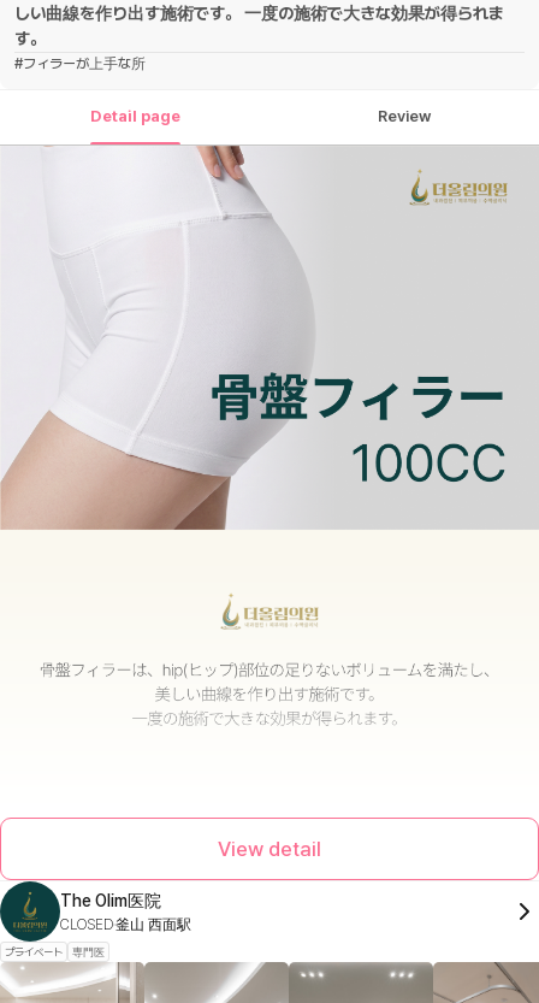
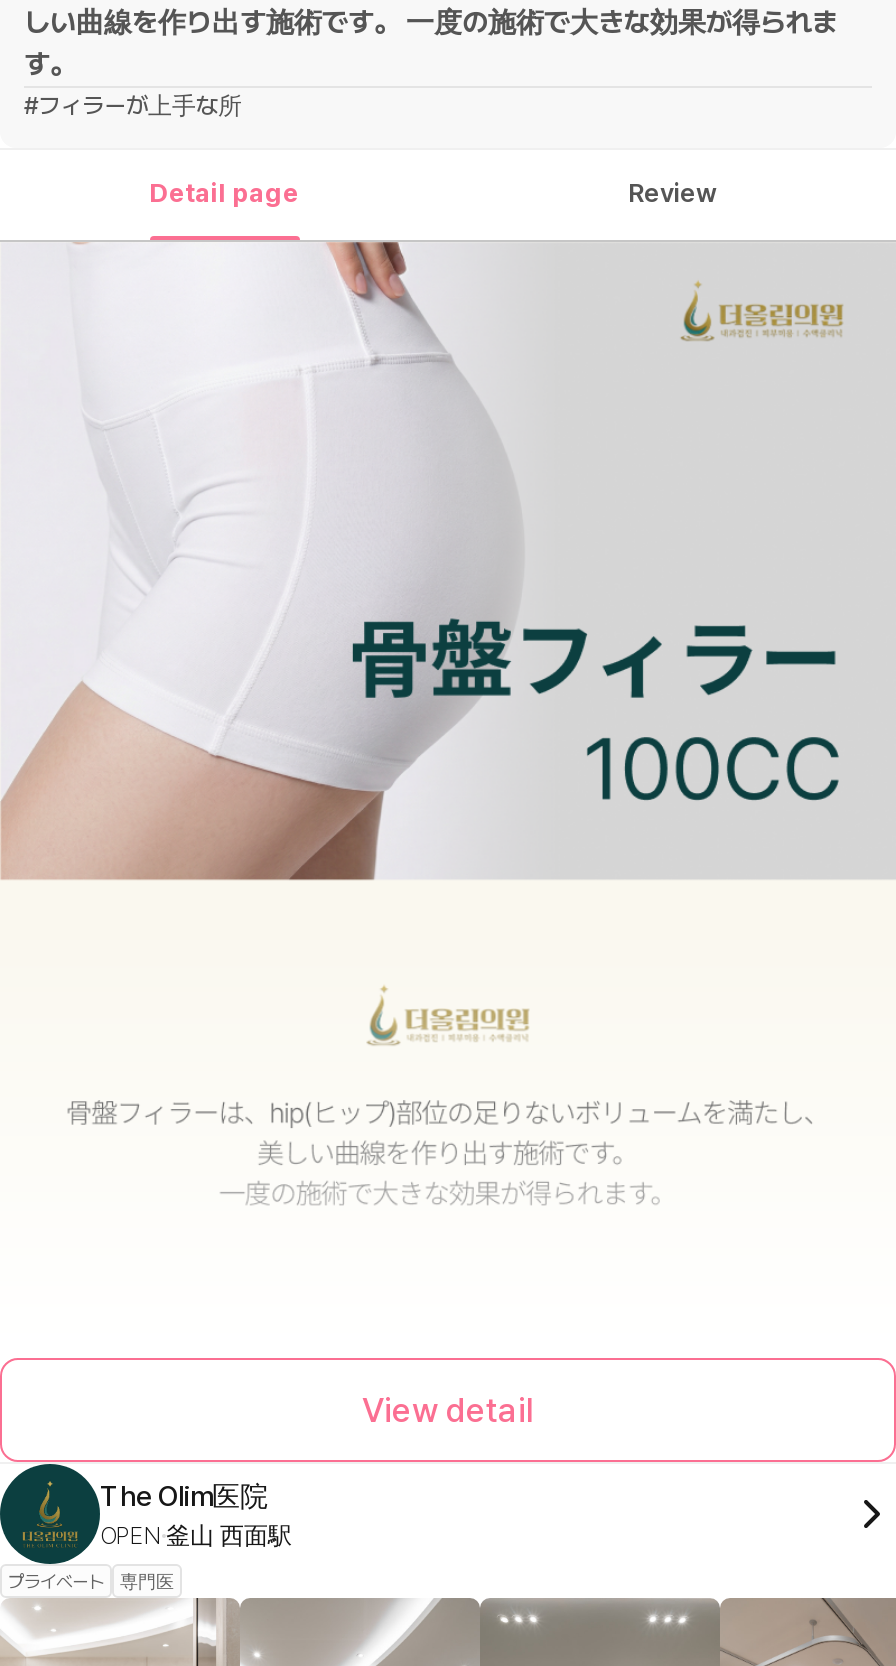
- CLOSED 釜山 西面駅
+ OPEN 釜山 西面駅
